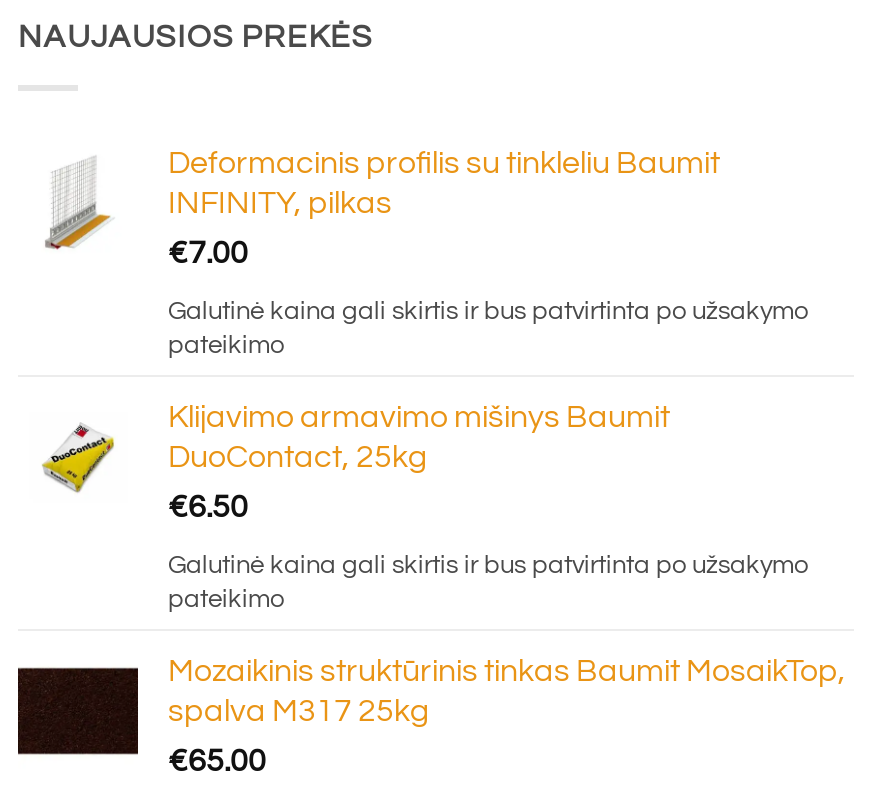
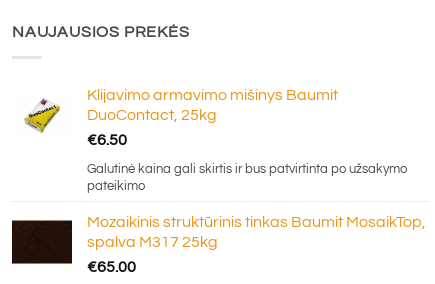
- [image]
- Deformacinis profilis su tinkleliu Baumit
- INFINITY, pilkas
- €7.00
- Galutinė kaina gali skirtis ir bus patvirtinta po užsakymo
- pateikimo
